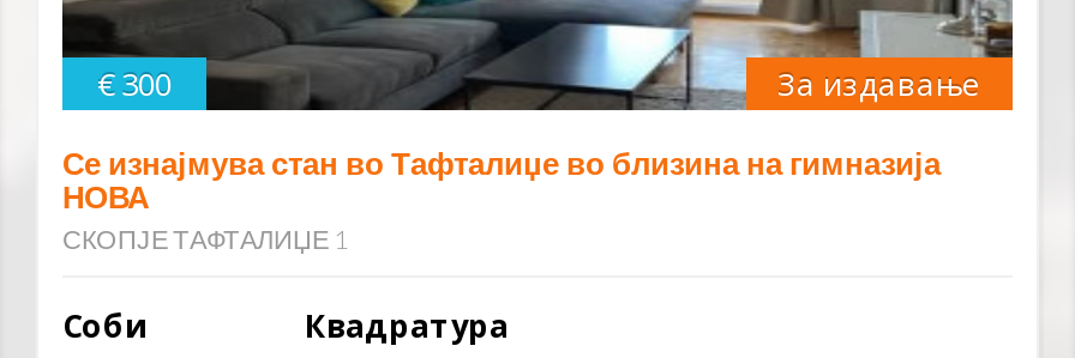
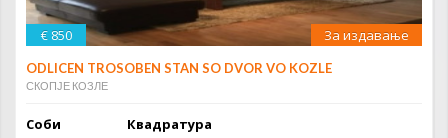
- € 300
+ € 850

- Се изнајмува стан во Тафталиџе во близина на гимназија
- НОВА
- СКОПЈЕ ТАФТАЛИЏЕ 1
+ ODLICEN TROSOBEN STAN SO DVOR VO KOZLE
+ СКОПЈЕ КОЗЛЕ
